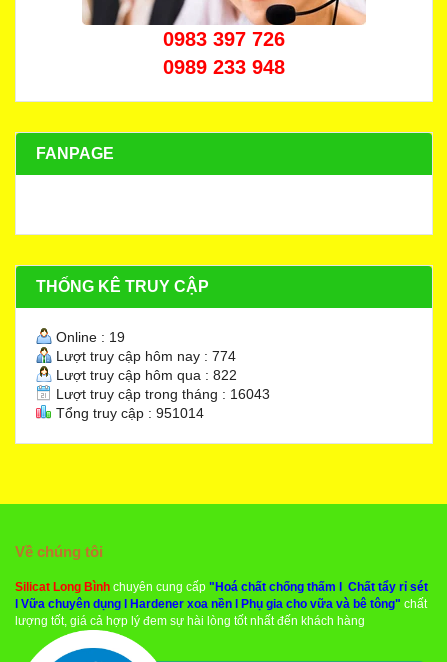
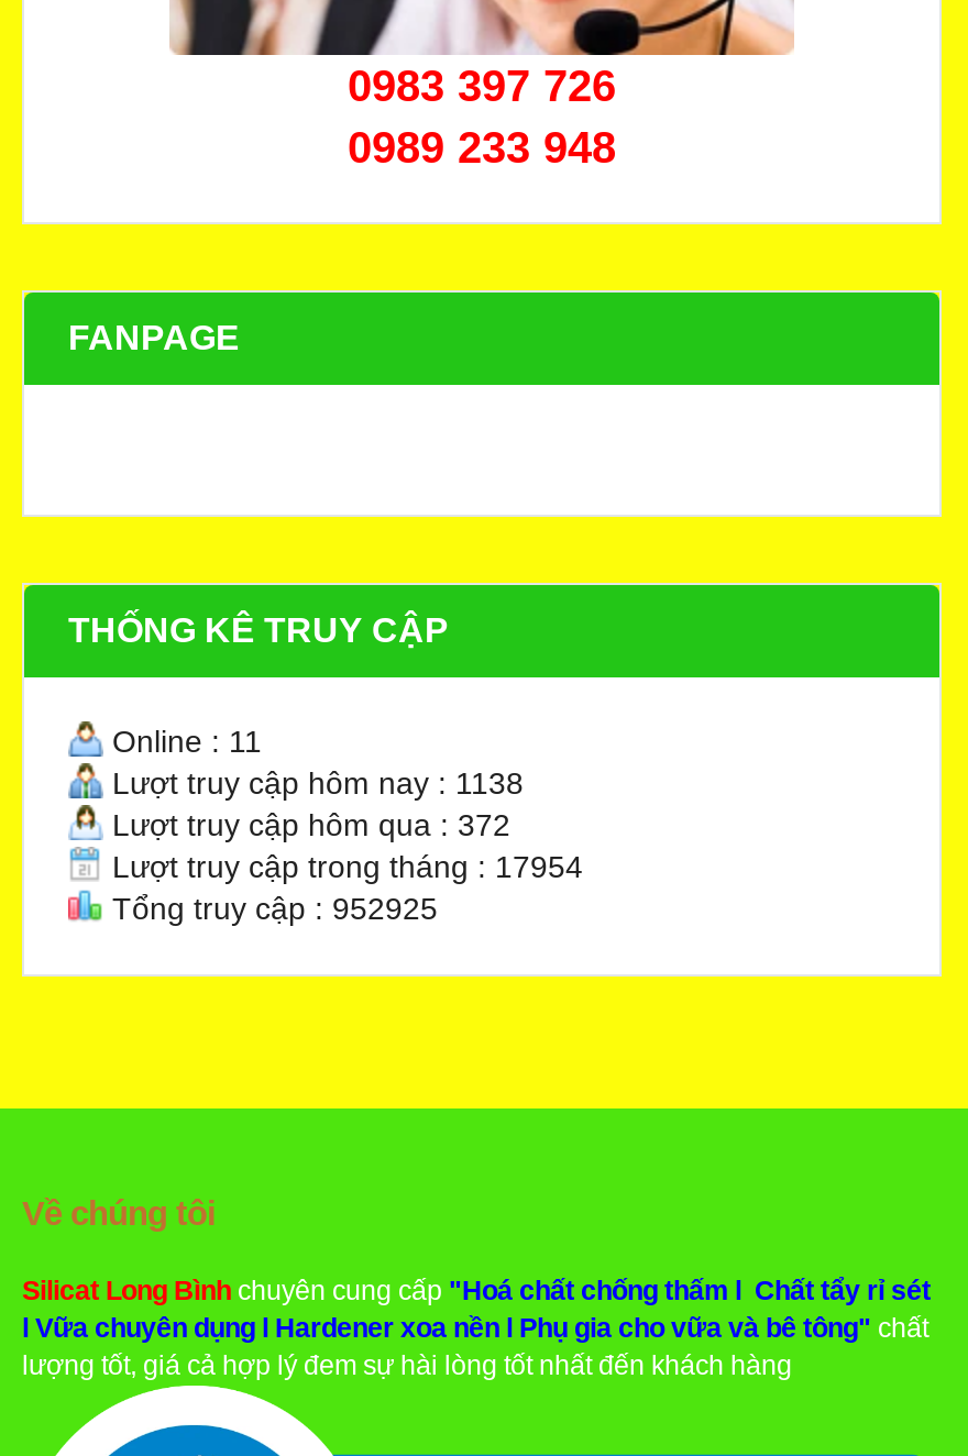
- Online : 19
+ Online : 11

- Lượt truy cập hôm nay : 774
+ Lượt truy cập hôm nay : 1138

- Lượt truy cập hôm qua : 822
+ Lượt truy cập hôm qua : 372

- Lượt truy cập trong tháng : 16043
+ Lượt truy cập trong tháng : 17954

- Tổng truy cập : 951014
+ Tổng truy cập : 952925
